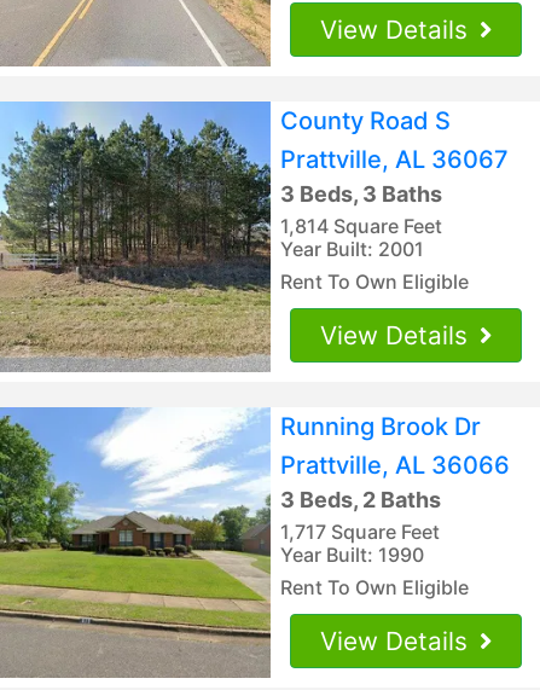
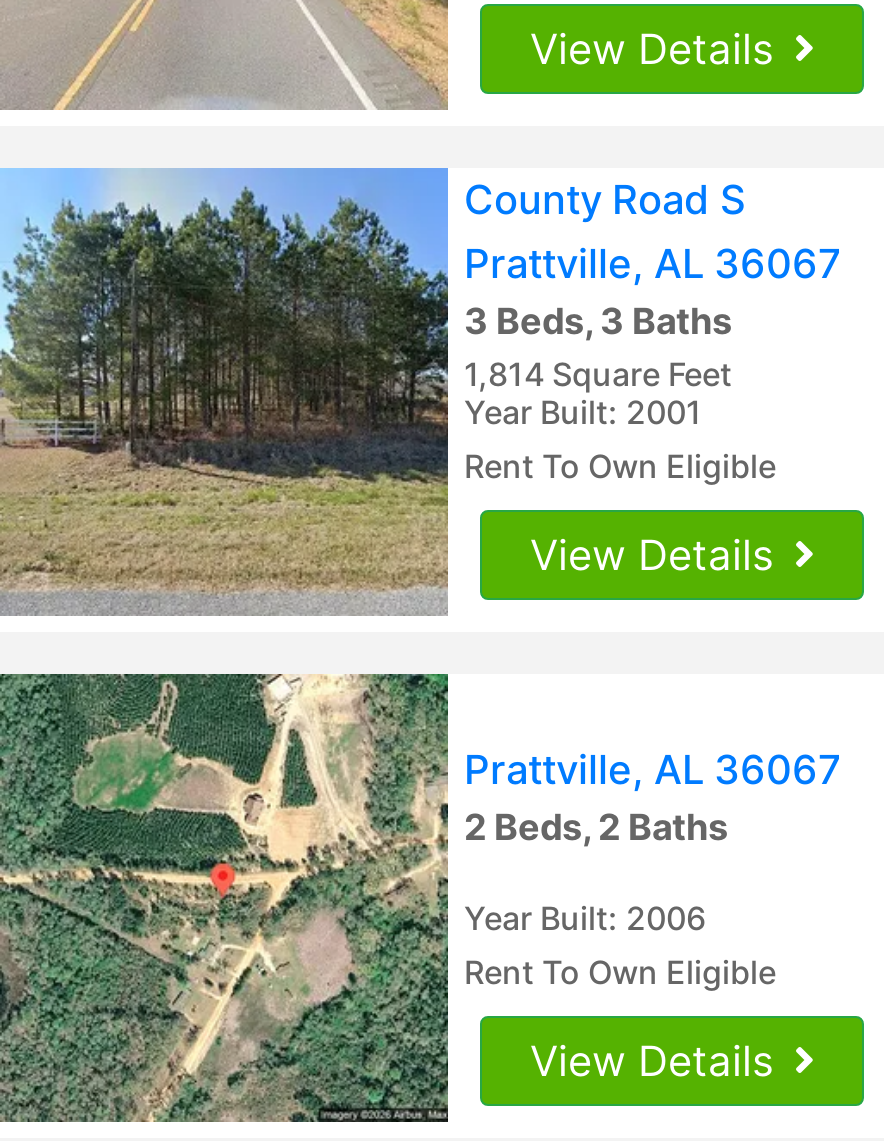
- [image]
- Running Brook Dr
- Prattville, AL 36066
- 3 Beds, 2 Baths
- 1,717 Square Feet
- Year Built: 1990
+ [image]
+ Prattville, AL 36067
+ 2 Beds, 2 Baths
+ Year Built: 2006
